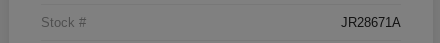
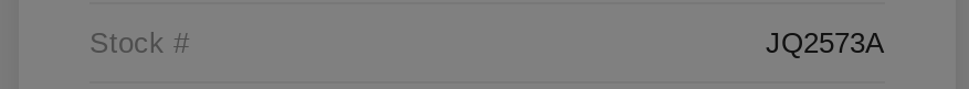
- JR28671A
+ JQ2573A
